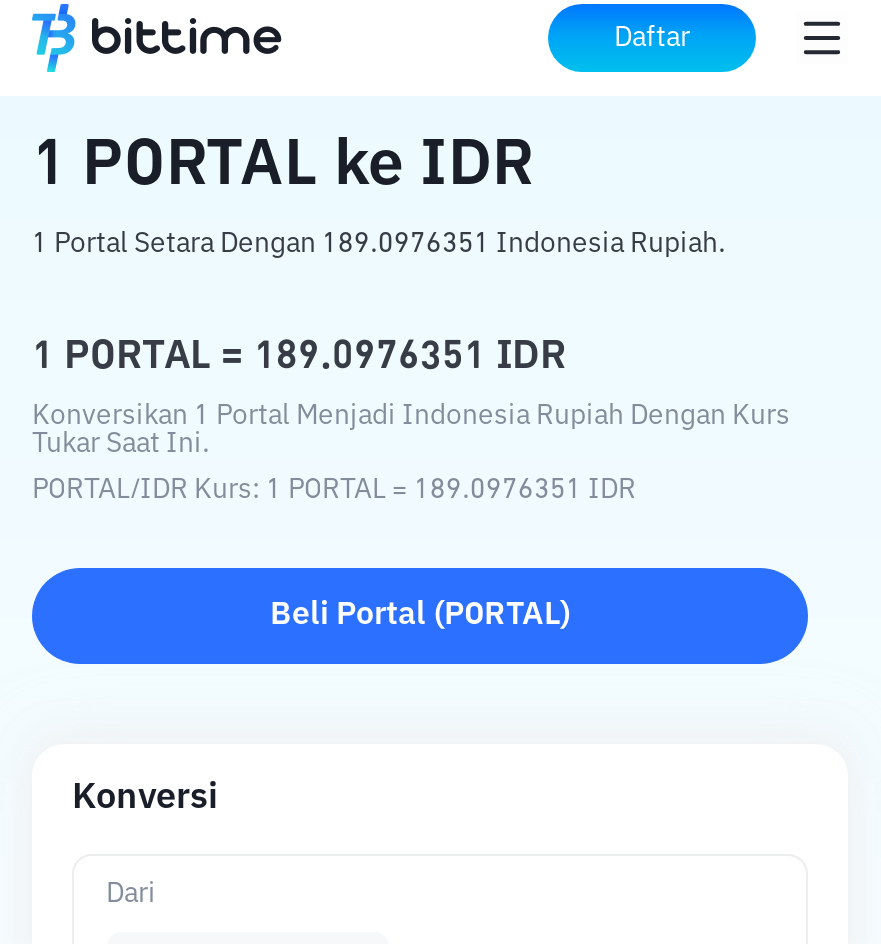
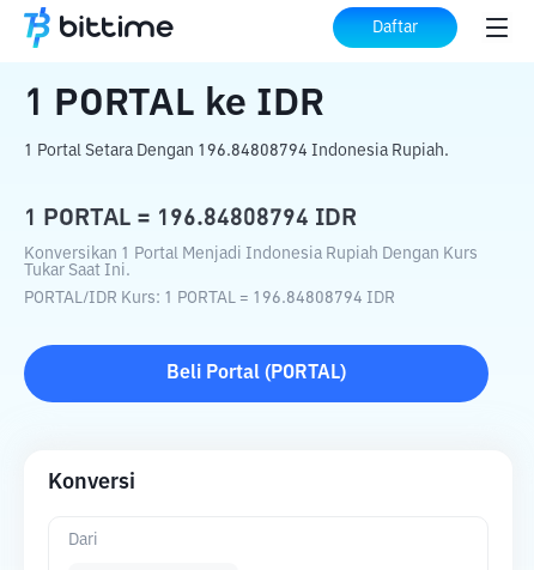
- 1 Portal Setara Dengan 189.0976351 Indonesia Rupiah.
+ 1 Portal Setara Dengan 196.84808794 Indonesia Rupiah.

- 1 PORTAL = 189.0976351 IDR
+ 1 PORTAL = 196.84808794 IDR

- PORTAL/IDR Kurs: 1 PORTAL = 189.0976351 IDR
+ PORTAL/IDR Kurs: 1 PORTAL = 196.84808794 IDR
